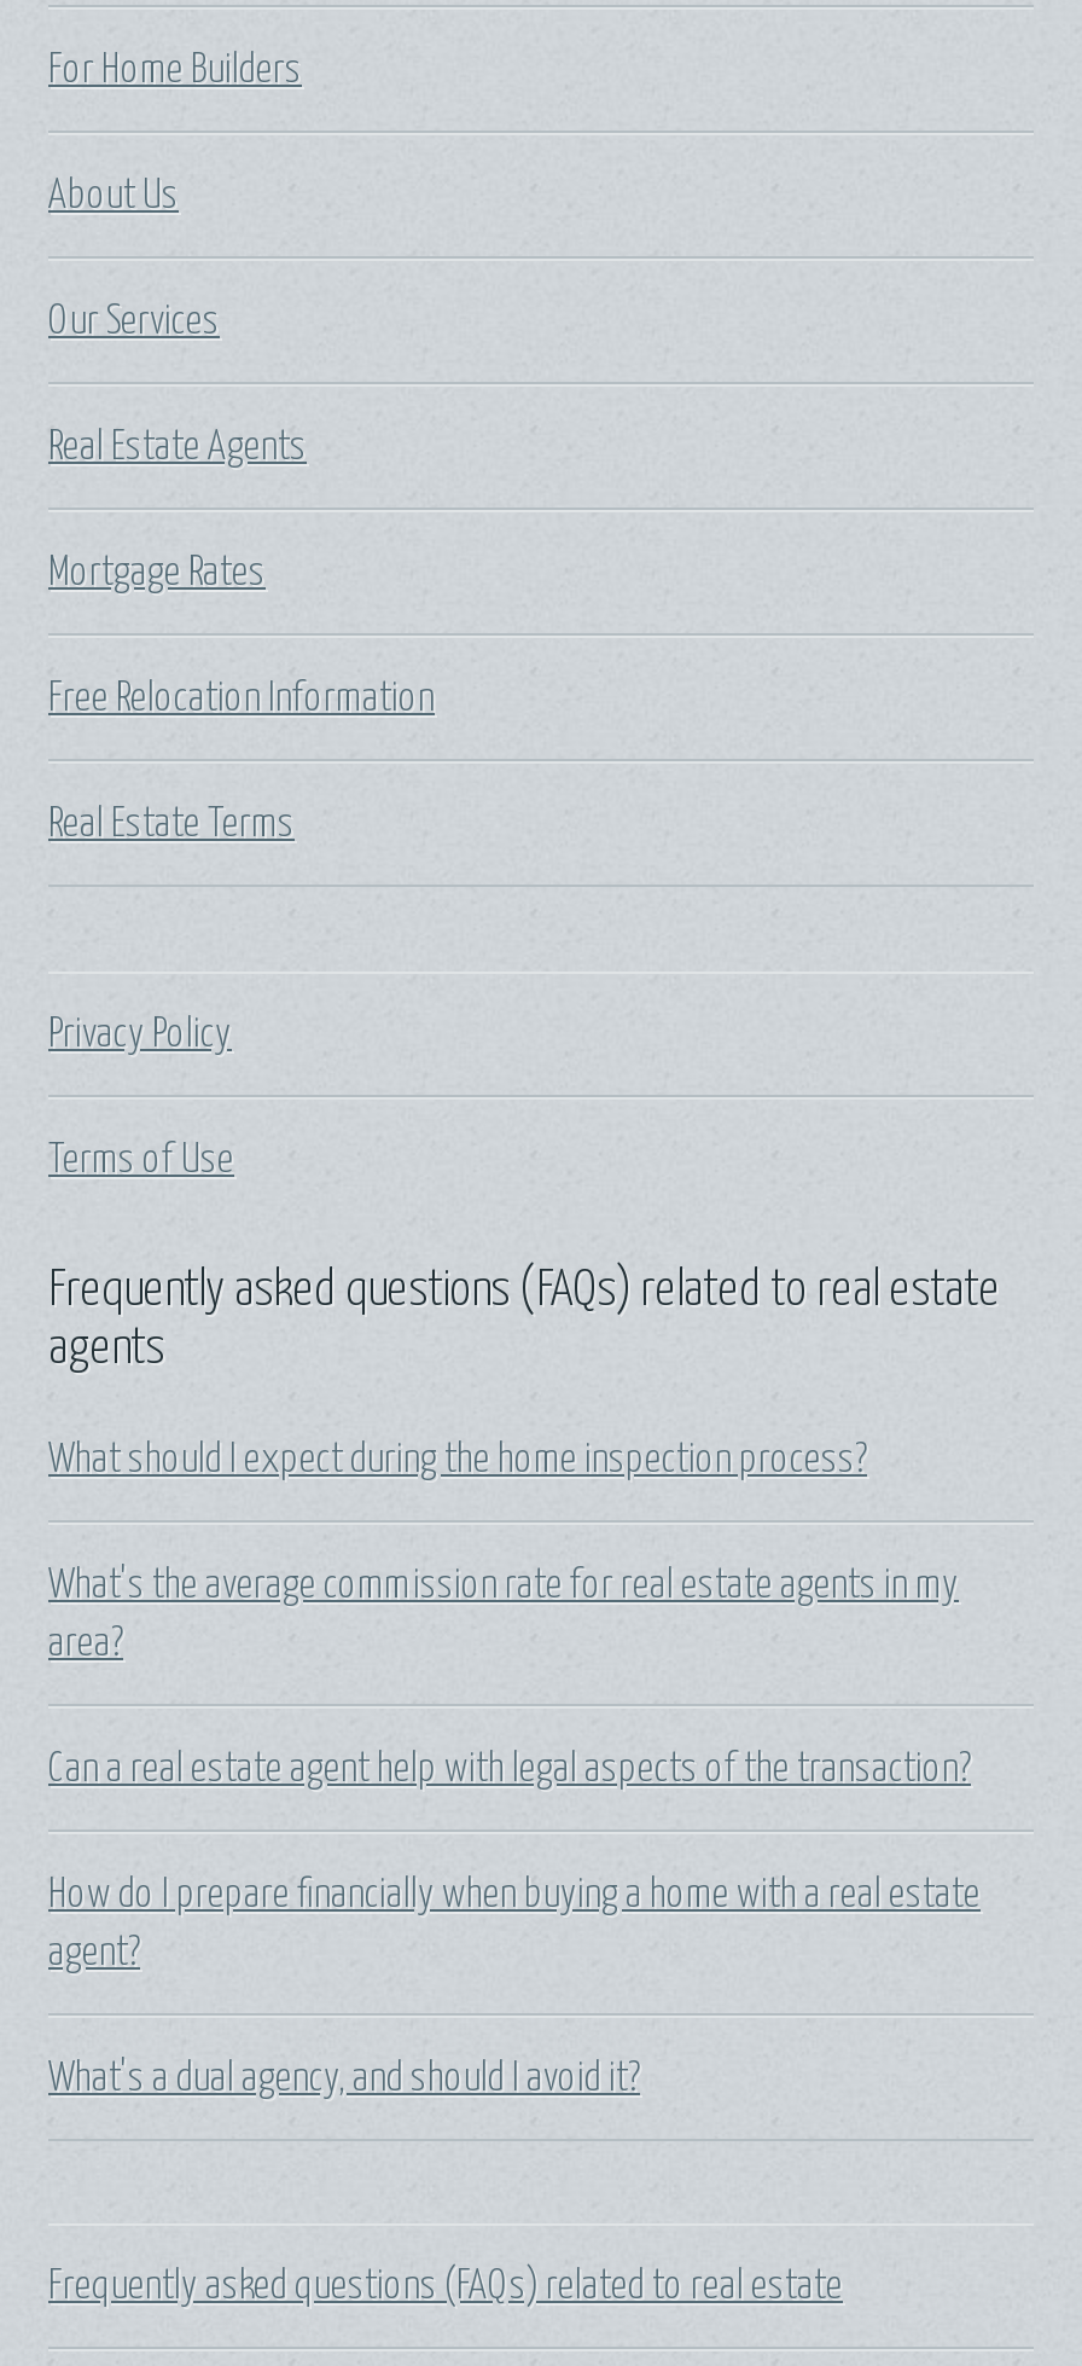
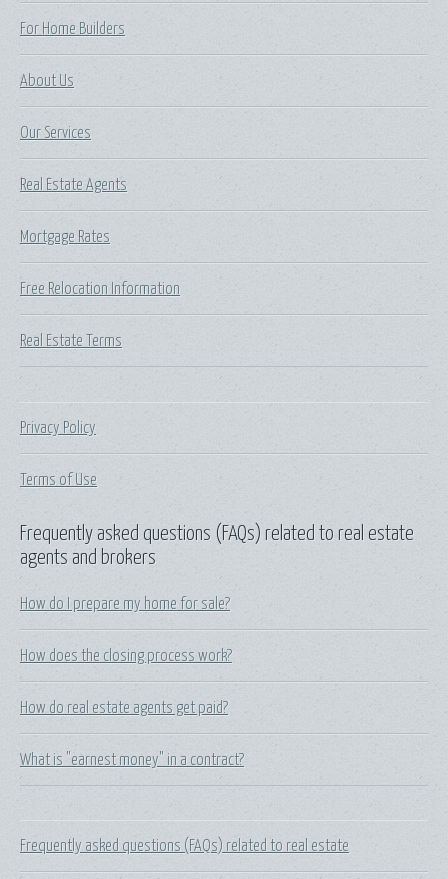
- agents
- What should I expect during the home inspection process?
- What's the average commission rate for real estate agents in my
- area?
- Can a real estate agent help with legal aspects of the transaction?
- How do I prepare financially when buying a home with a real estate
- agent?
- What's a dual agency, and should I avoid it?
+ agents and brokers
+ How do I prepare my home for sale?
+ How does the closing process work?
+ How do real estate agents get paid?
+ What is "earnest money" in a contract?
